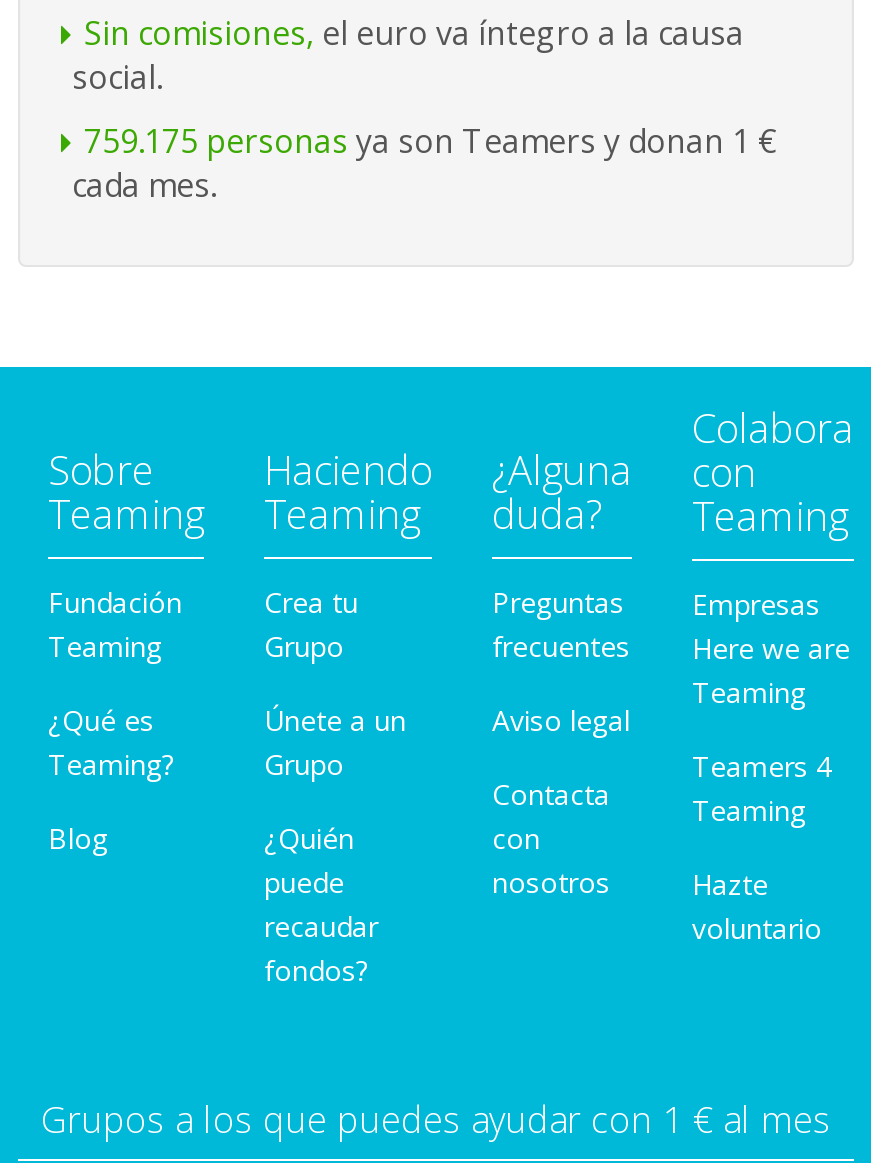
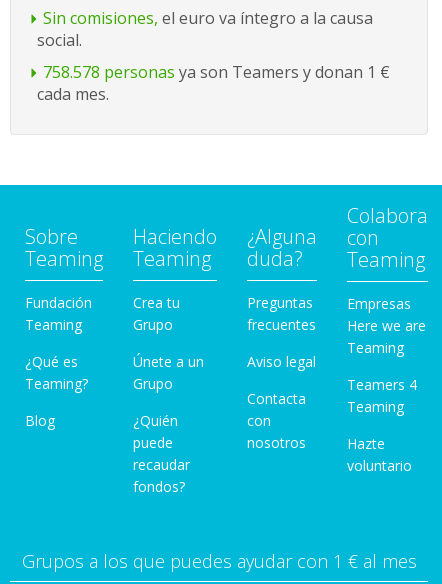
- 759.175 personas ya son Teamers y donan 1 €
+ 758.578 personas ya son Teamers y donan 1 €
